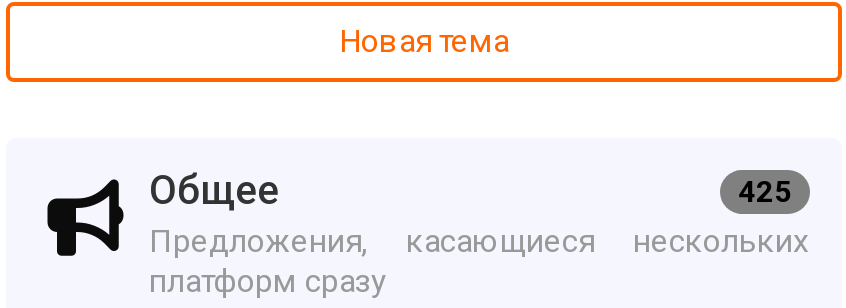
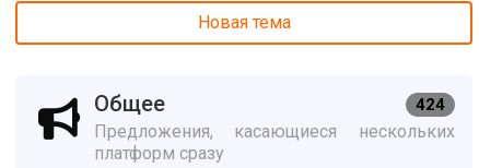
- 425
+ 424
